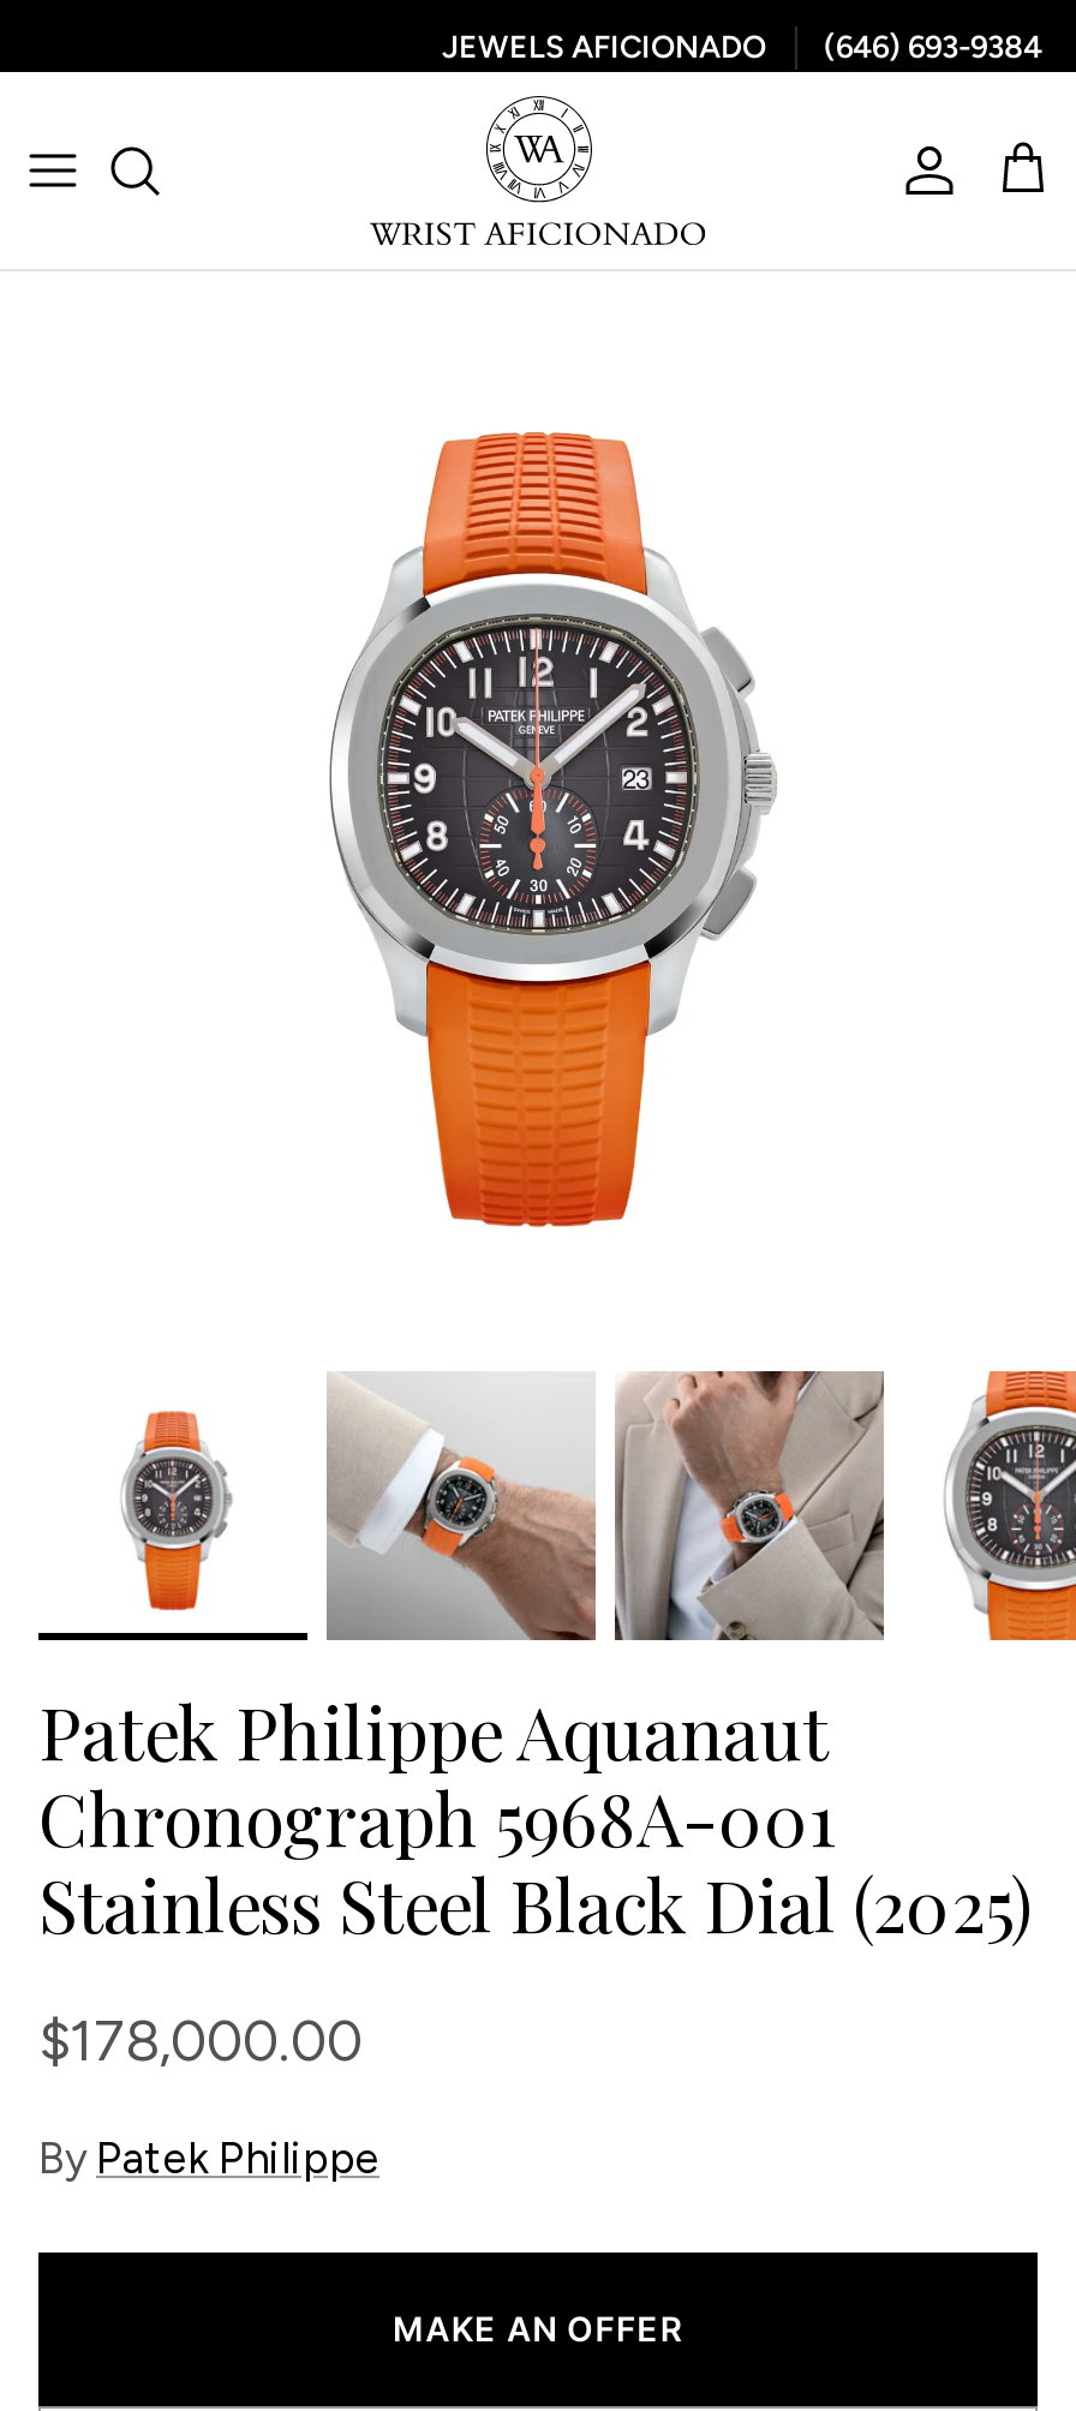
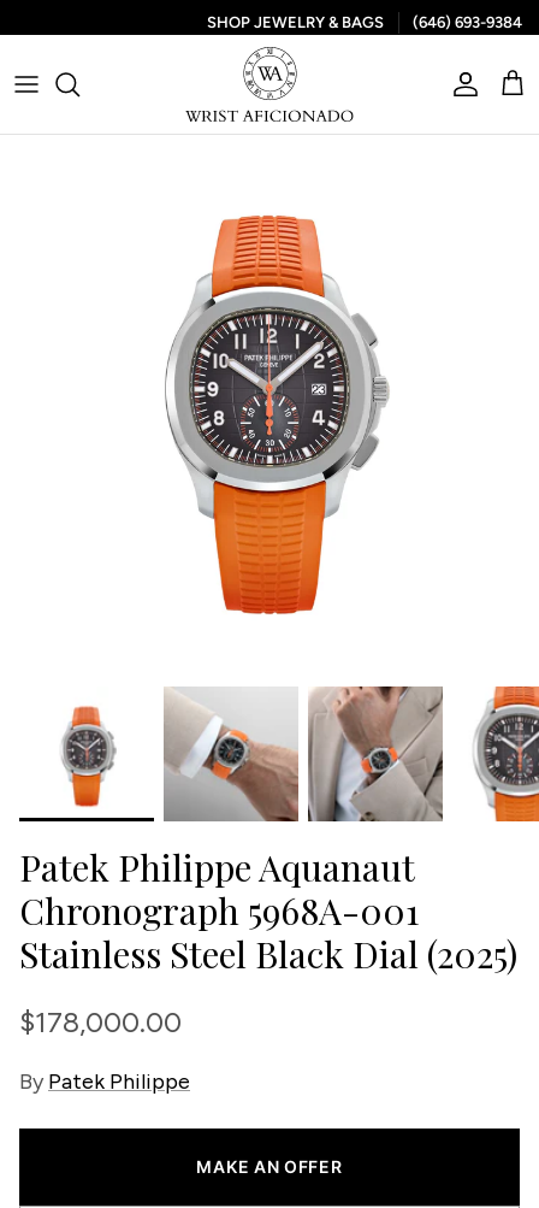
- JEWELS AFICIONADO
+ SHOP JEWELRY & BAGS
